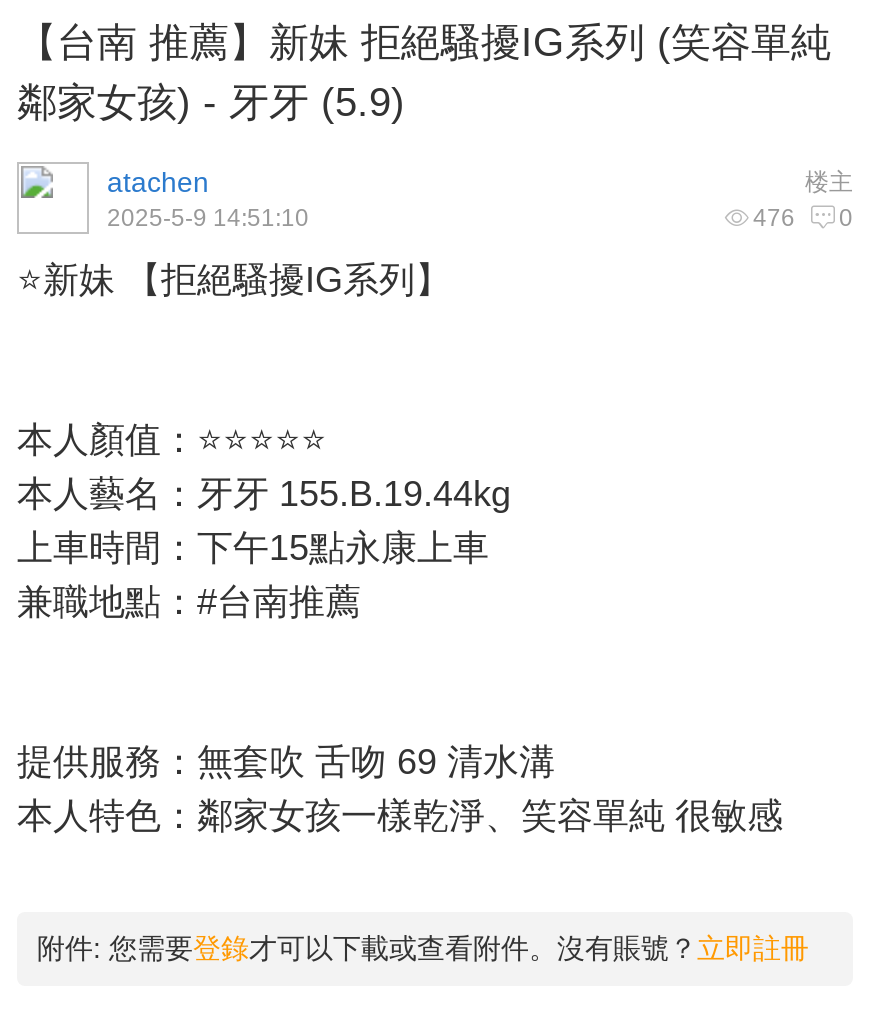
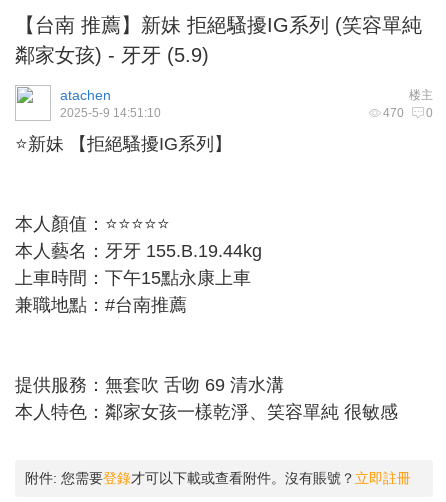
- 476 0
+ 470 0
